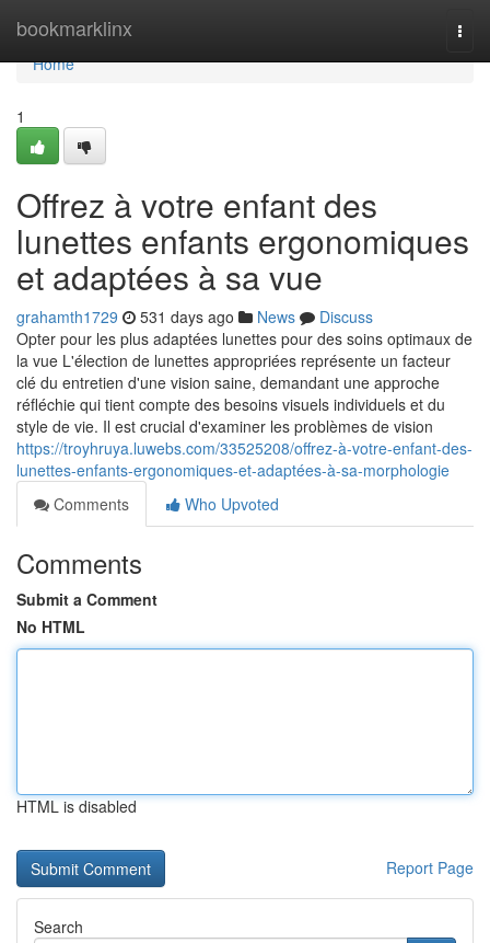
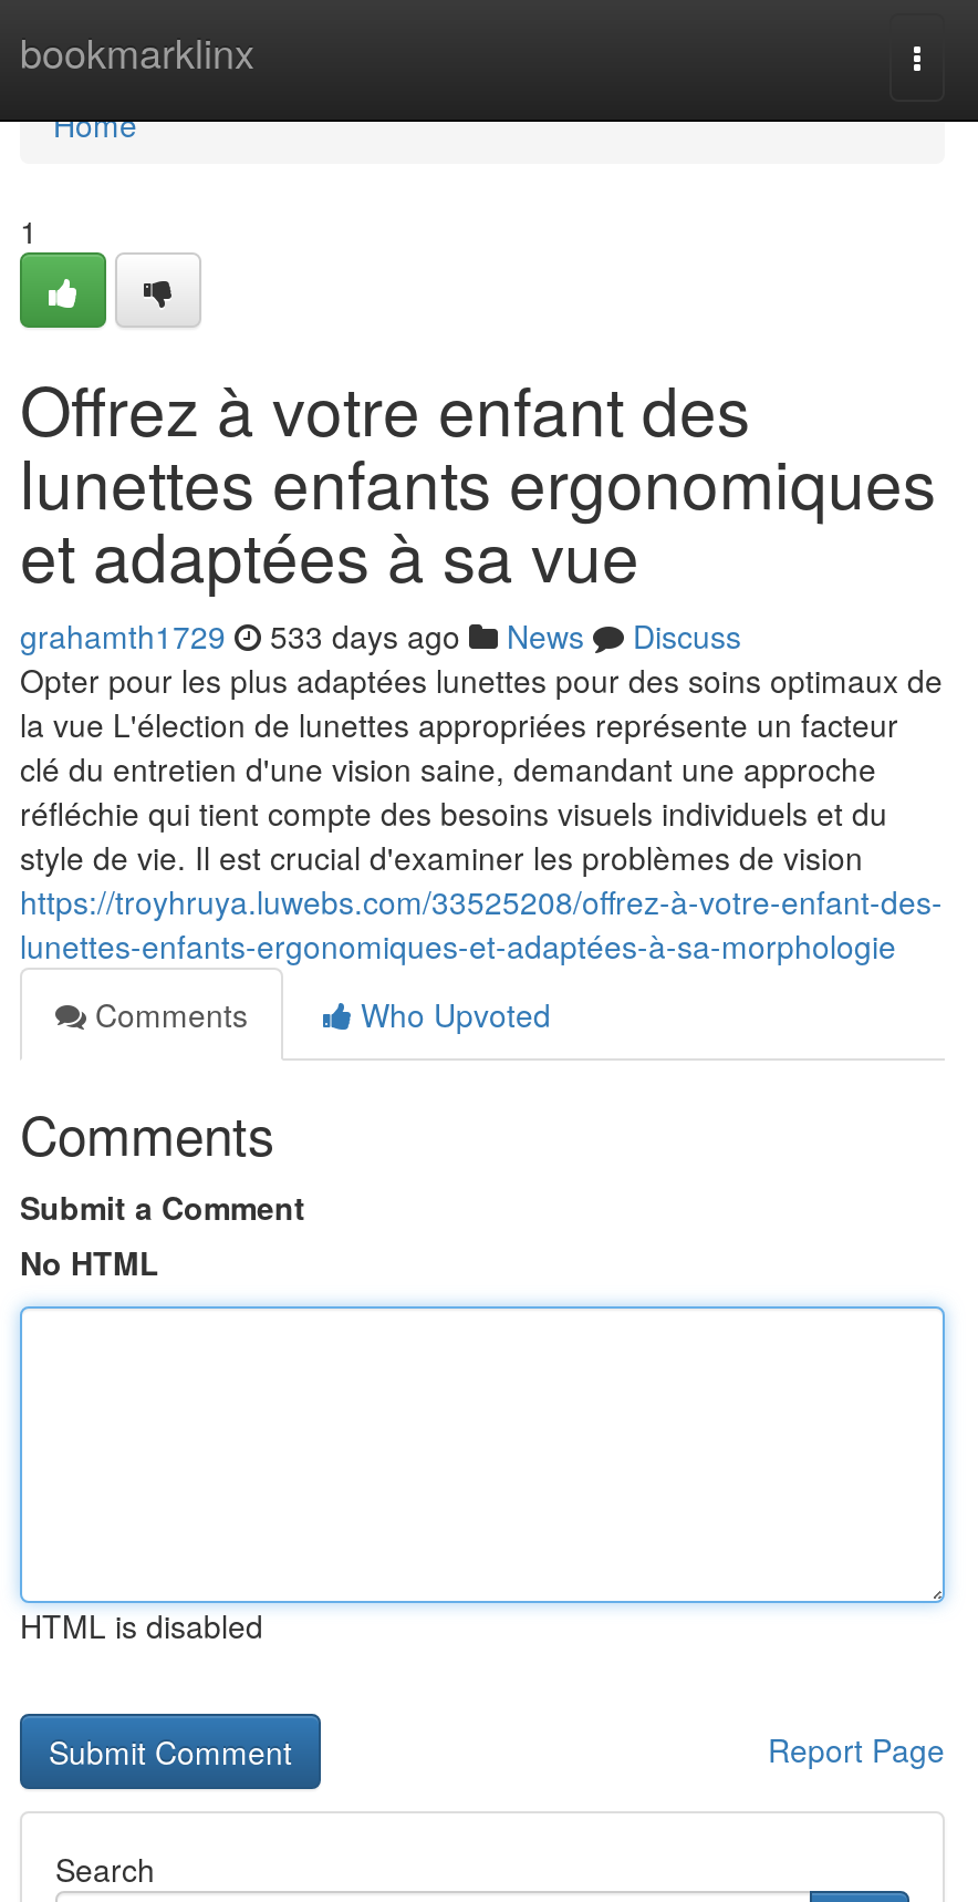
- grahamth1729 531 days ago News Discuss
+ grahamth1729 533 days ago News Discuss
